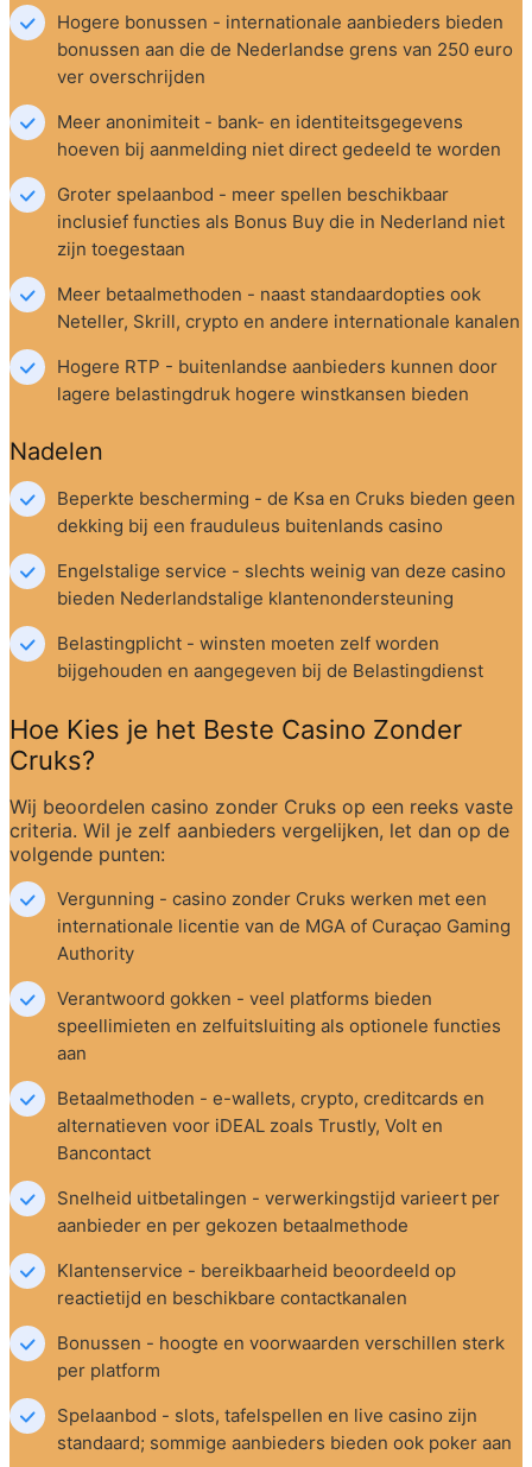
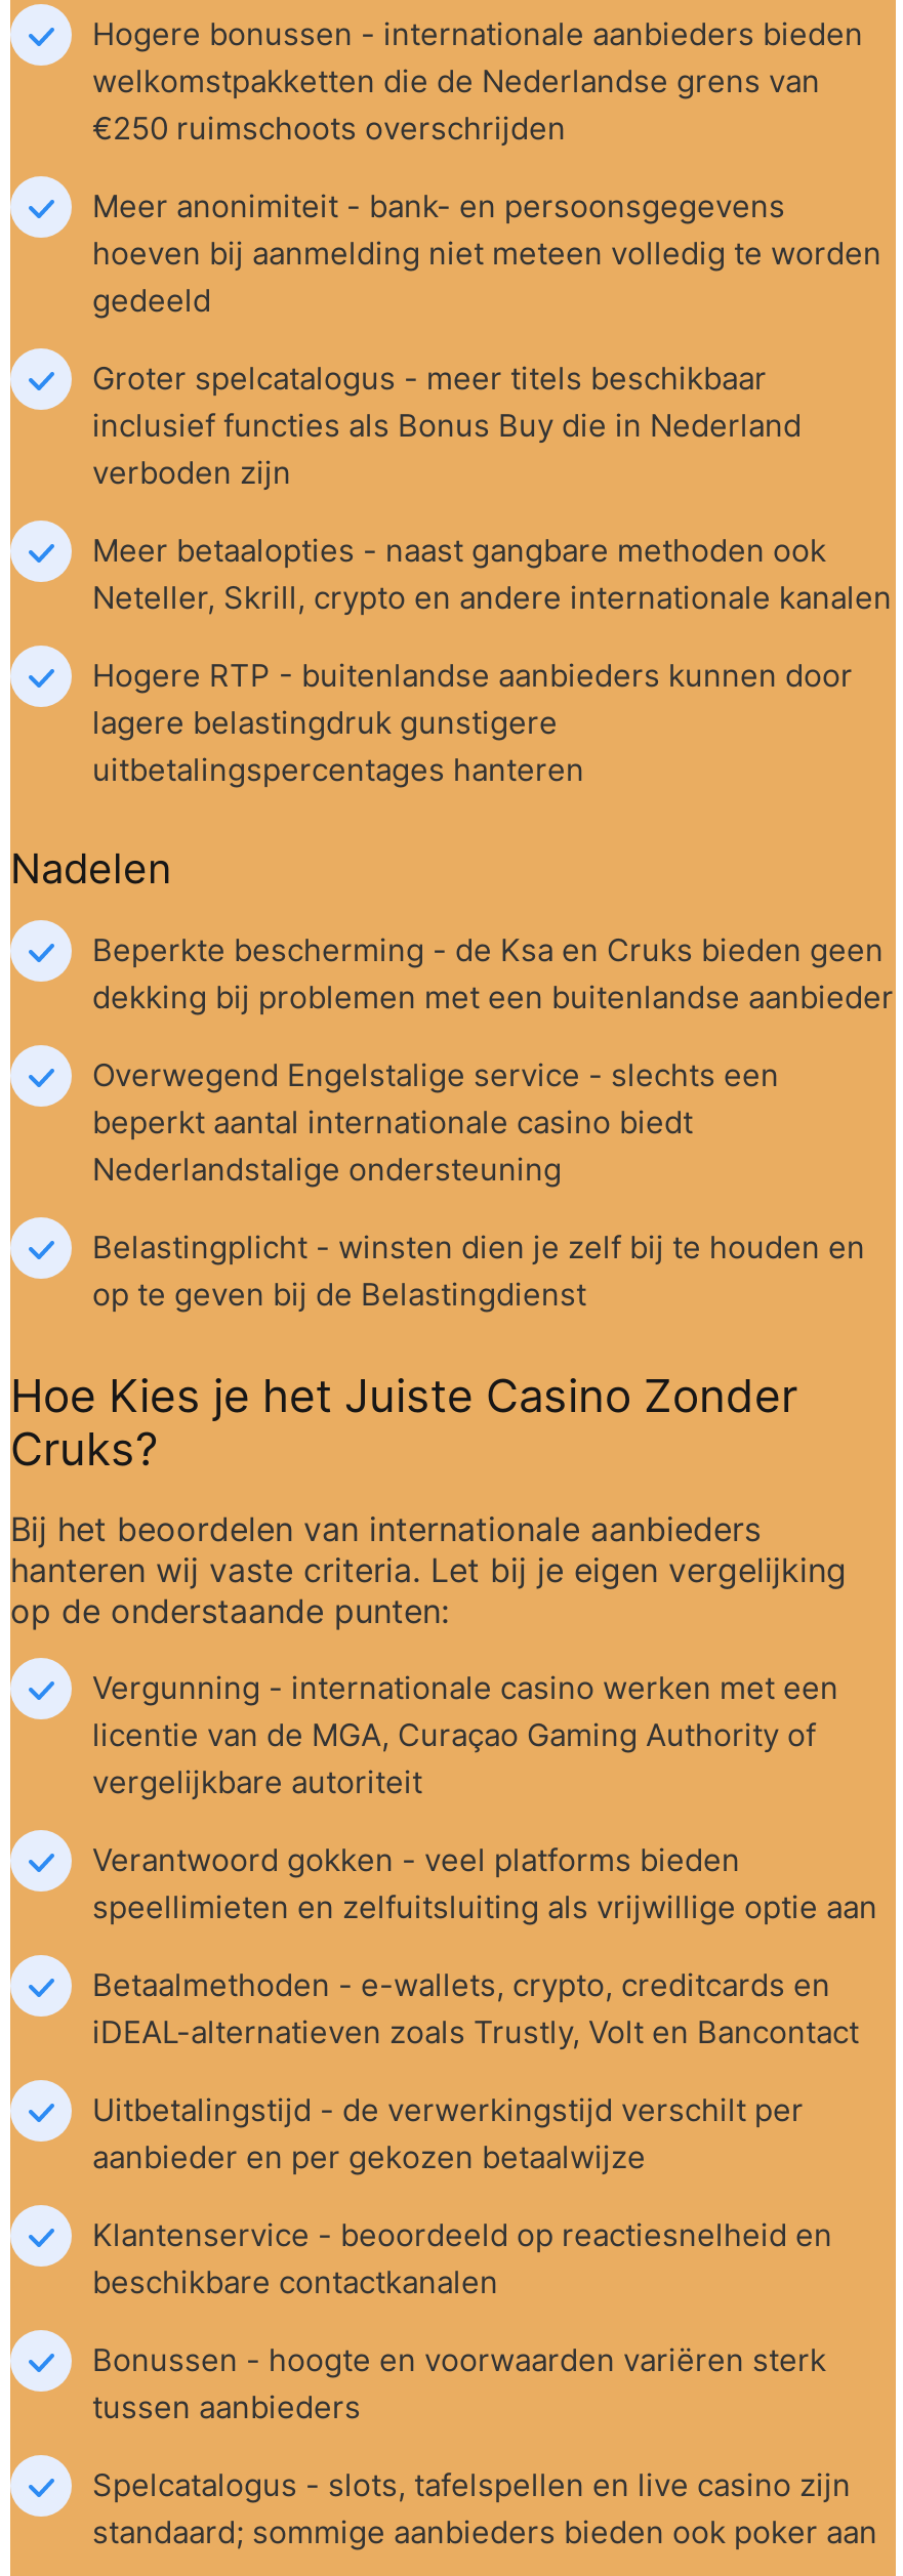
- bonussen aan die de Nederlandse grens van 250 euro
- ver overschrijden
+ welkomstpakketten die de Nederlandse grens van
+ €250 ruimschoots overschrijden

- Meer anonimiteit - bank- en identiteitsgegevens
- hoeven bij aanmelding niet direct gedeeld te worden
+ Meer anonimiteit - bank- en persoonsgegevens
+ hoeven bij aanmelding niet meteen volledig te worden
+ gedeeld

- Groter spelaanbod - meer spellen beschikbaar
- inclusief functies als Bonus Buy die in Nederland niet
- zijn toegestaan
+ Groter spelcatalogus - meer titels beschikbaar
+ inclusief functies als Bonus Buy die in Nederland
+ verboden zijn

- Meer betaalmethoden - naast standaardopties ook
+ Meer betaalopties - naast gangbare methoden ook

- lagere belastingdruk hogere winstkansen bieden
+ lagere belastingdruk gunstigere
+ uitbetalingspercentages hanteren

moved down: Nadelen | Beperkte bescherming - de Ksa en Cruks bieden geen

- dekking bij een frauduleus buitenlands casino
+ dekking bij problemen met een buitenlandse aanbieder

- Engelstalige service - slechts weinig van deze casino
- bieden Nederlandstalige klantenondersteuning
+ Overwegend Engelstalige service - slechts een
+ beperkt aantal internationale casino biedt
+ Nederlandstalige ondersteuning

- Belastingplicht - winsten moeten zelf worden
- bijgehouden en aangegeven bij de Belastingdienst
+ Belastingplicht - winsten dien je zelf bij te houden en
+ op te geven bij de Belastingdienst

- Hoe Kies je het Beste Casino Zonder
+ Hoe Kies je het Juiste Casino Zonder

moved down: Cruks?

- Wij beoordelen casino zonder Cruks op een reeks vaste
- criteria. Wil je zelf aanbieders vergelijken, let dan op de
- volgende punten:
+ Bij het beoordelen van internationale aanbieders
+ hanteren wij vaste criteria. Let bij je eigen vergelijking
+ op de onderstaande punten:

- Vergunning - casino zonder Cruks werken met een
- internationale licentie van de MGA of Curaçao Gaming
- Authority
+ Vergunning - internationale casino werken met een
+ licentie van de MGA, Curaçao Gaming Authority of
+ vergelijkbare autoriteit

moved down: Verantwoord gokken - veel platforms bieden

- speellimieten en zelfuitsluiting als optionele functies
- aan
+ speellimieten en zelfuitsluiting als vrijwillige optie aan

moved down: Betaalmethoden - e-wallets, crypto, creditcards en

- alternatieven voor iDEAL zoals Trustly, Volt en
- Bancontact
+ iDEAL-alternatieven zoals Trustly, Volt en Bancontact

- Snelheid uitbetalingen - verwerkingstijd varieert per
- aanbieder en per gekozen betaalmethode
+ Uitbetalingstijd - de verwerkingstijd verschilt per
+ aanbieder en per gekozen betaalwijze

- Klantenservice - bereikbaarheid beoordeeld op
- reactietijd en beschikbare contactkanalen
+ Klantenservice - beoordeeld op reactiesnelheid en
+ beschikbare contactkanalen

- Bonussen - hoogte en voorwaarden verschillen sterk
- per platform
+ Bonussen - hoogte en voorwaarden variëren sterk
+ tussen aanbieders

- Spelaanbod - slots, tafelspellen en live casino zijn
+ Spelcatalogus - slots, tafelspellen en live casino zijn
